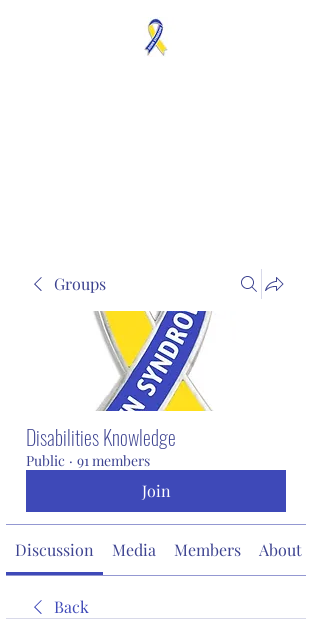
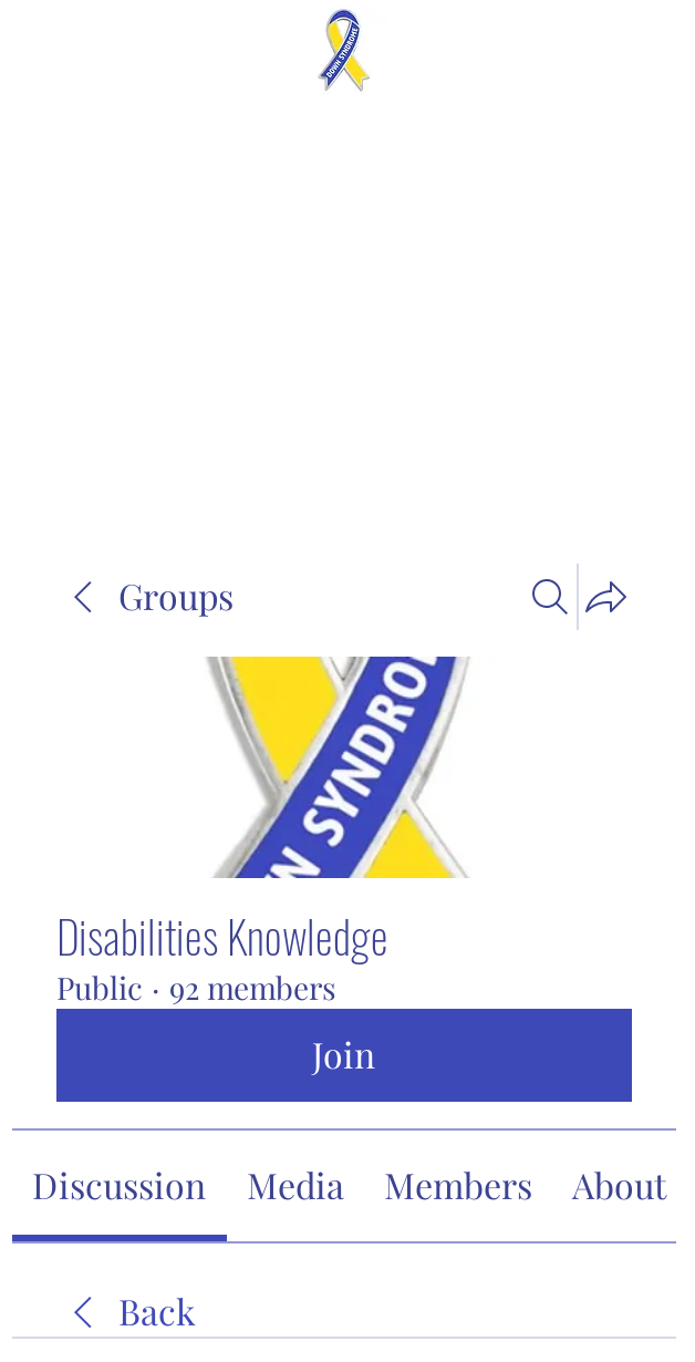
- Public · 91 members
+ Public · 92 members
